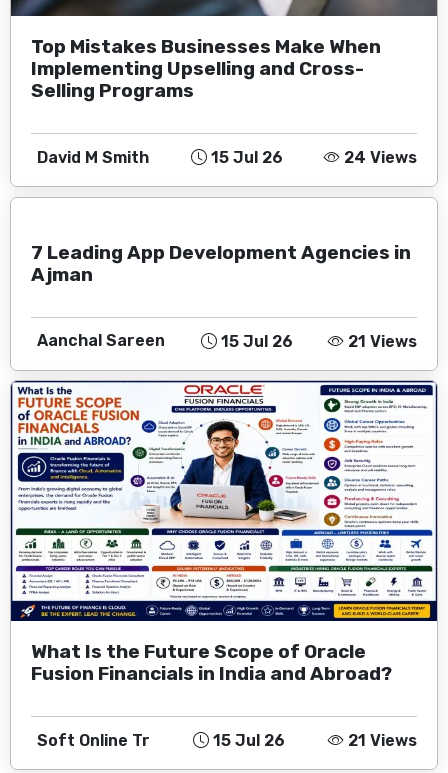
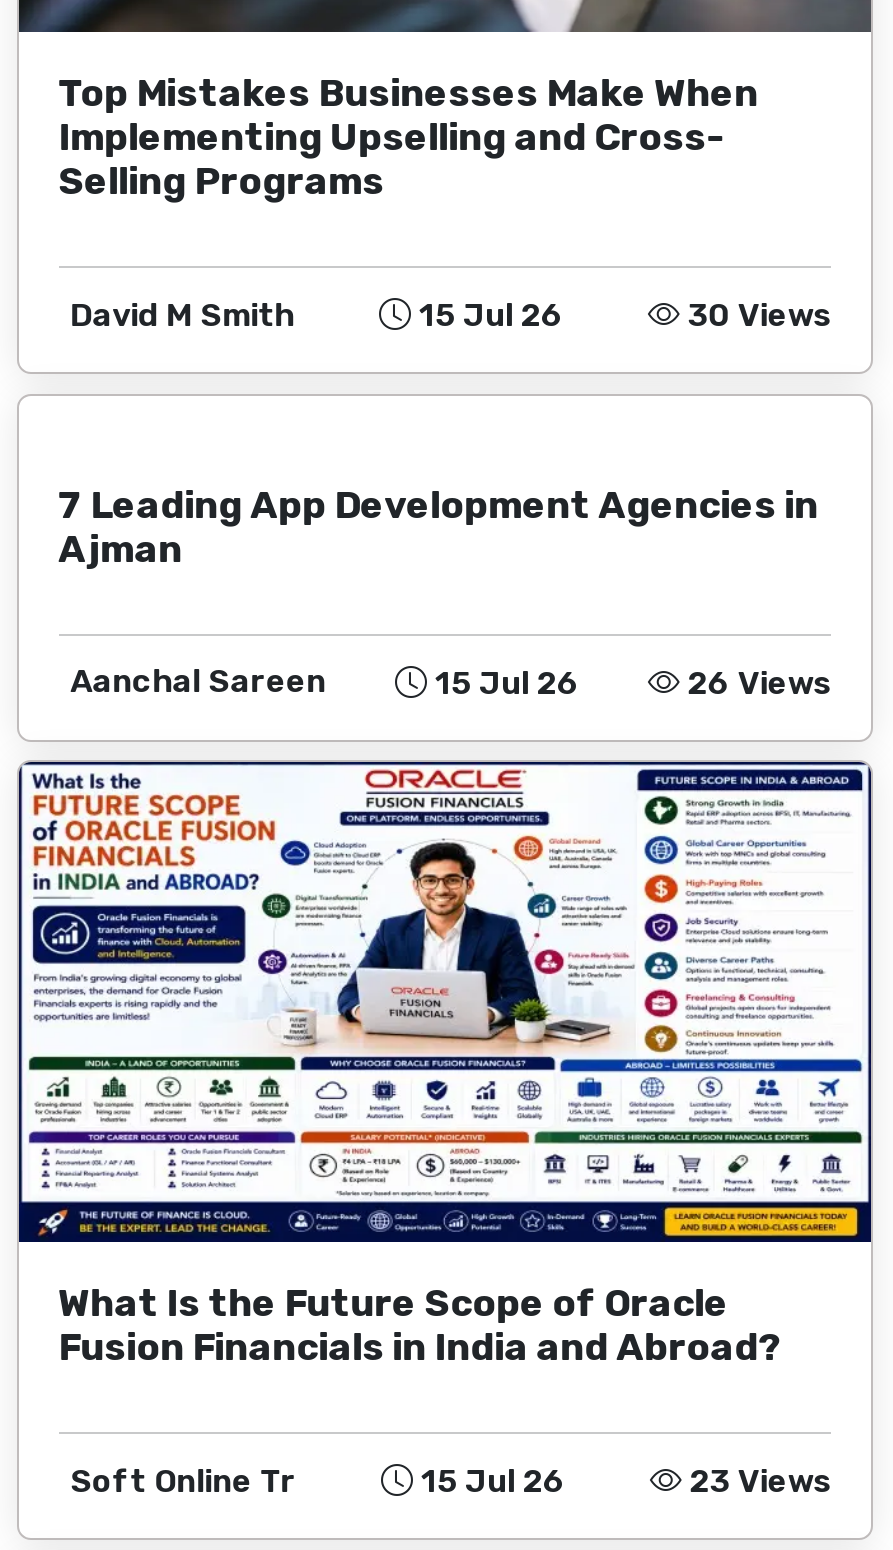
- 24 Views
+ 30 Views

- 21 Views
+ 26 Views

- 21 Views
+ 23 Views
